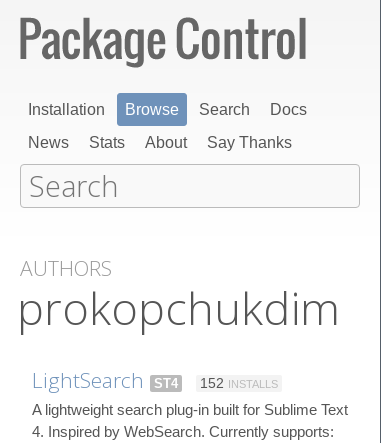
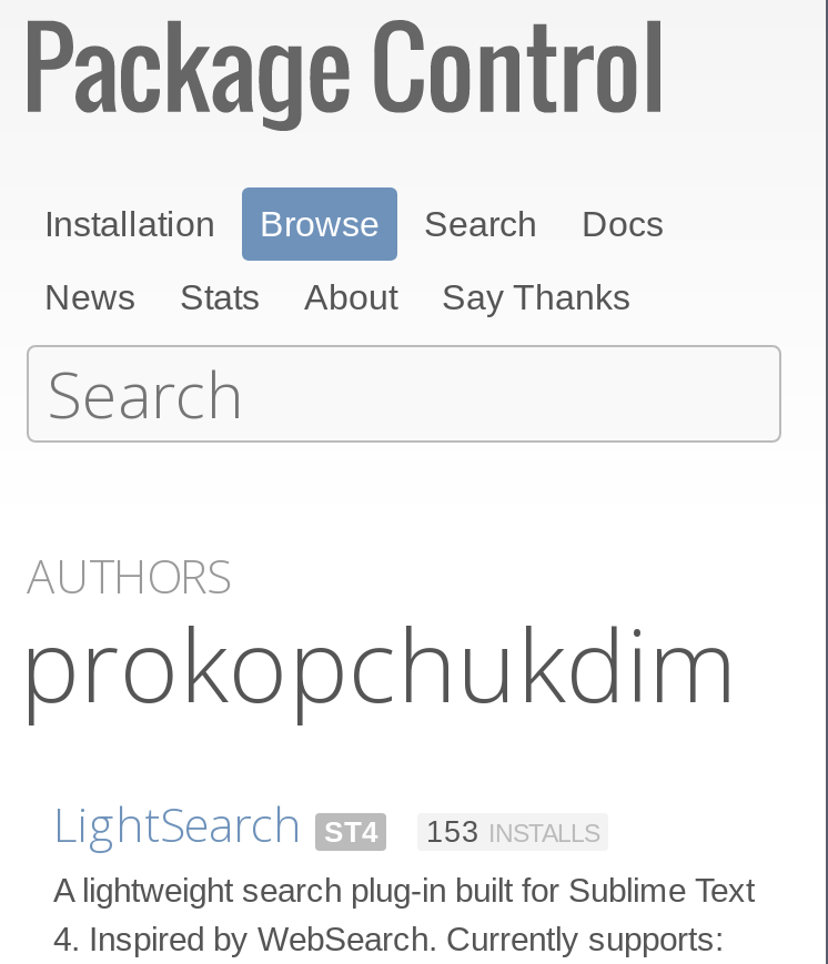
- LightSearch ST4 152 INSTALLS
+ LightSearch ST4 153 INSTALLS
